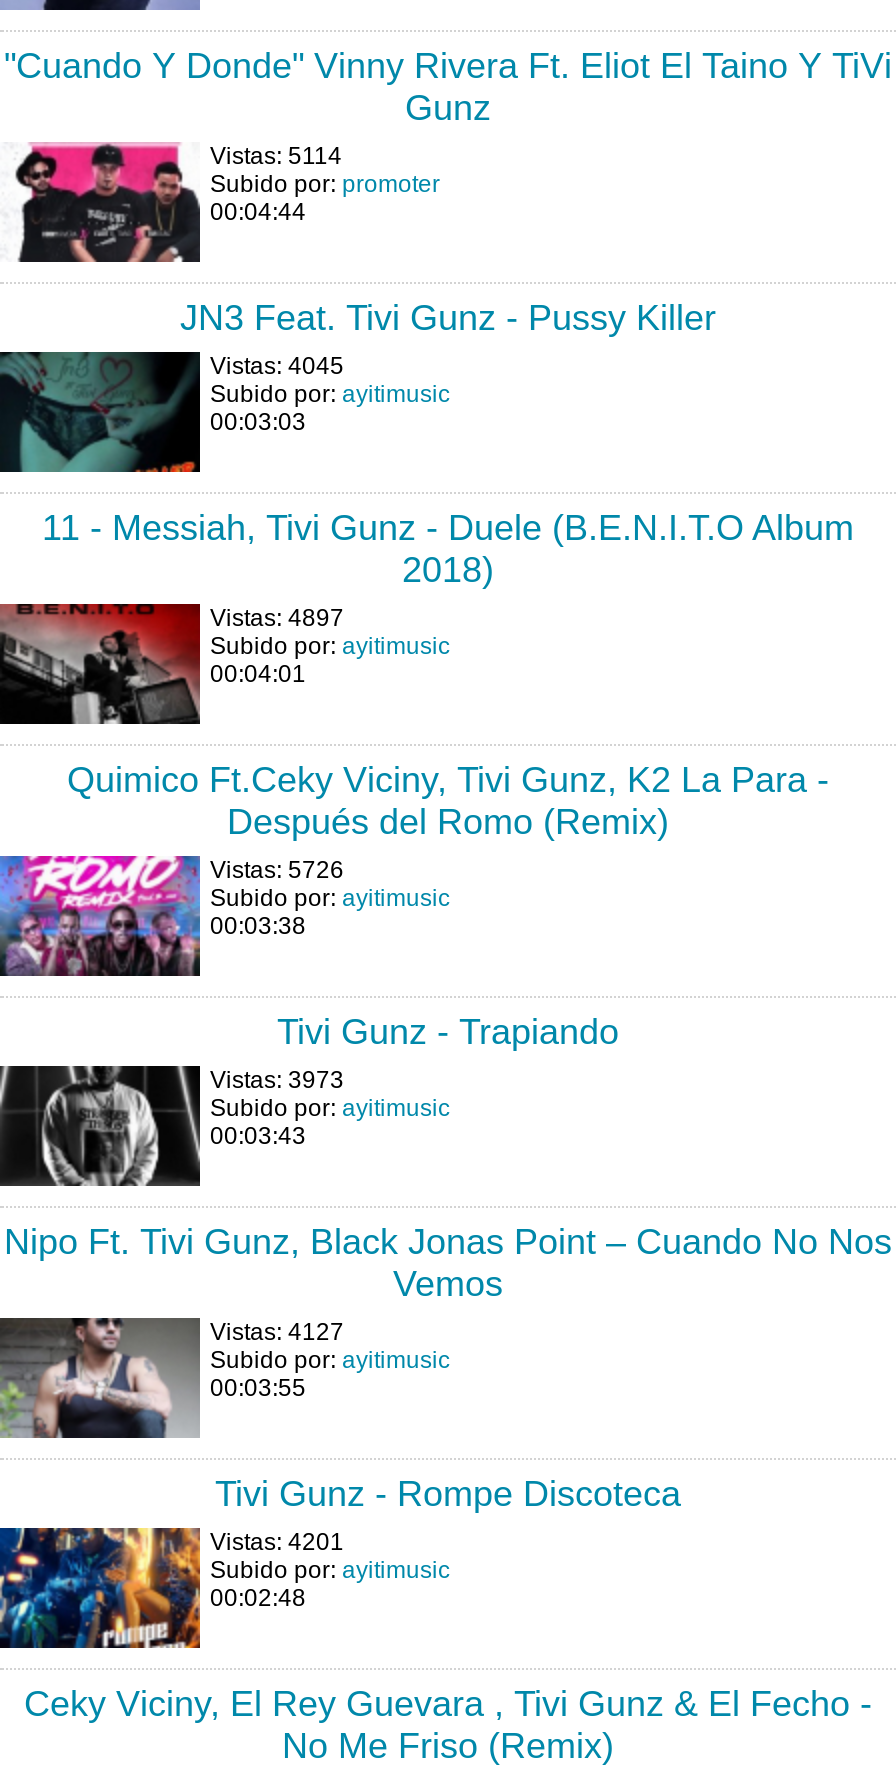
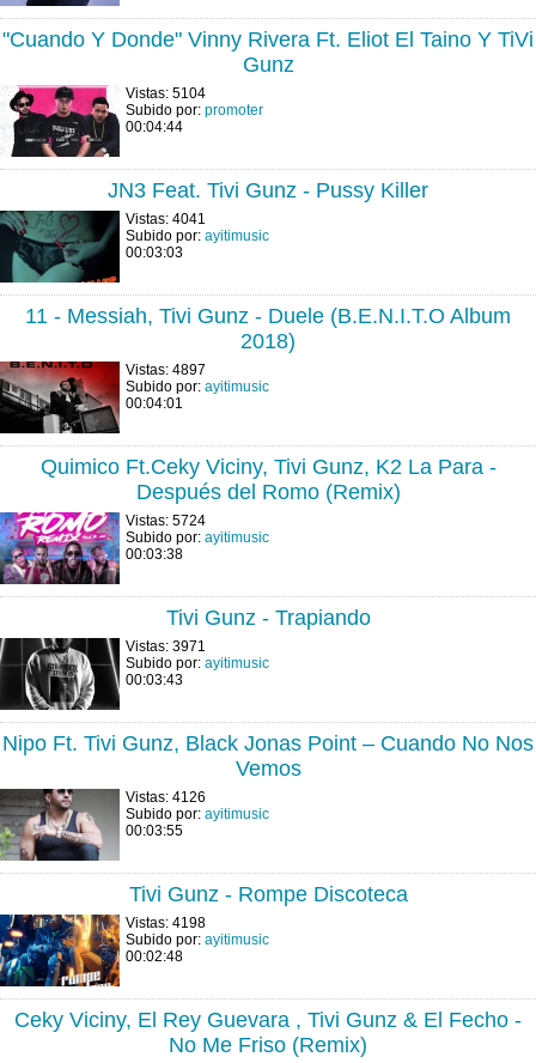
- Vistas: 5114
+ Vistas: 5104

- Vistas: 4045
+ Vistas: 4041

- Vistas: 5726
+ Vistas: 5724

- Vistas: 3973
+ Vistas: 3971

- Vistas: 4127
+ Vistas: 4126

- Vistas: 4201
+ Vistas: 4198
